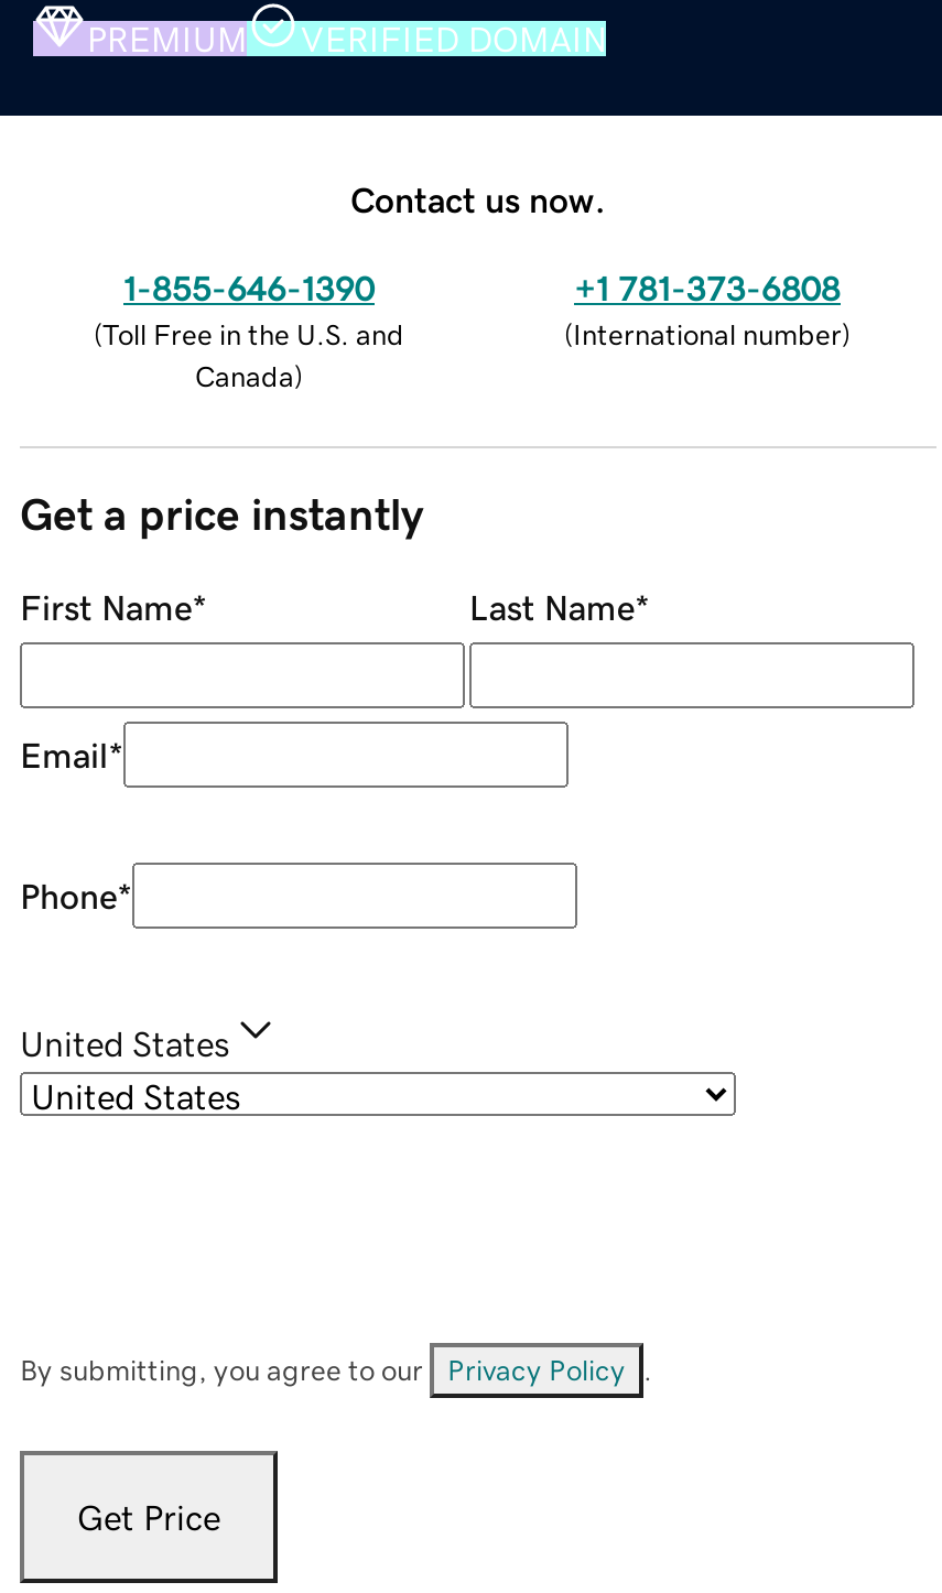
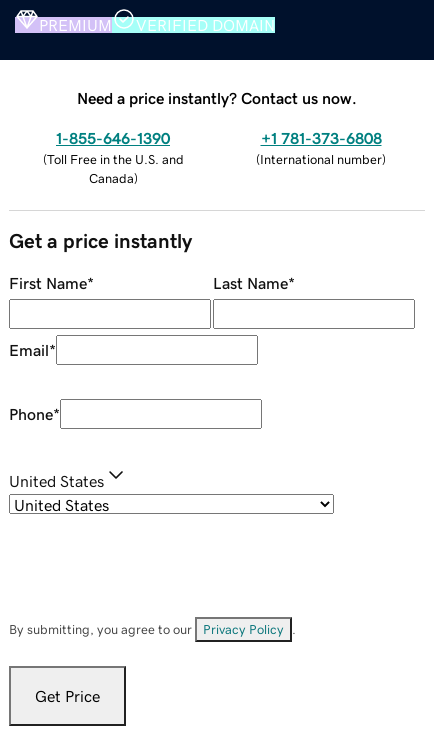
- Contact us now.
+ Need a price instantly? Contact us now.
